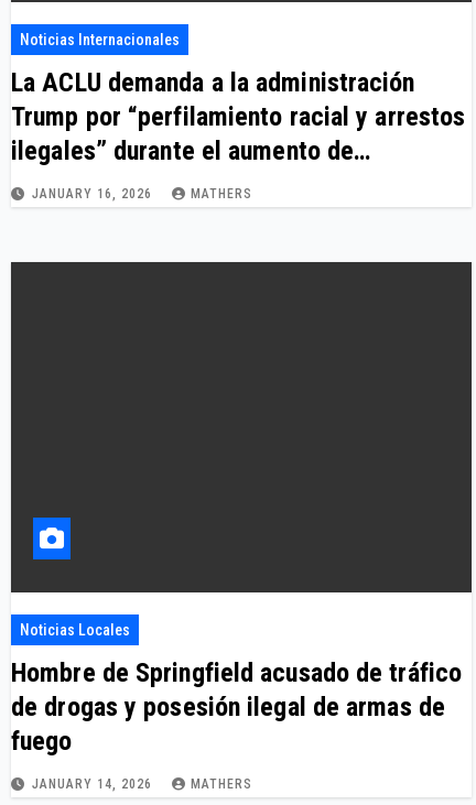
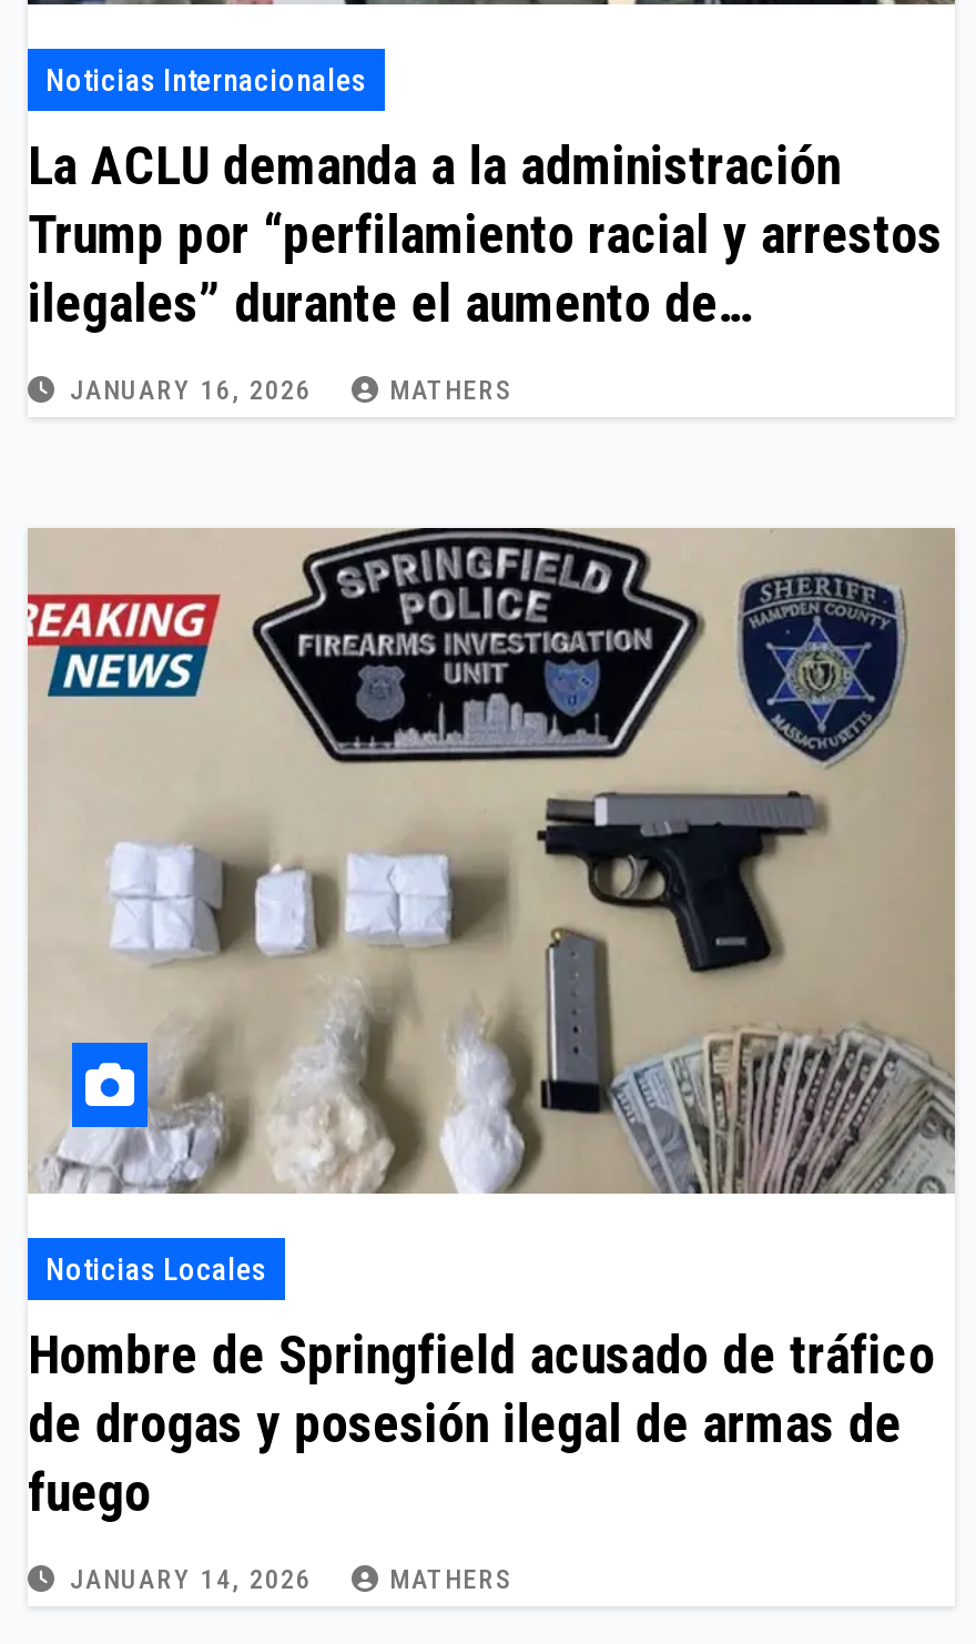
+ [image]
